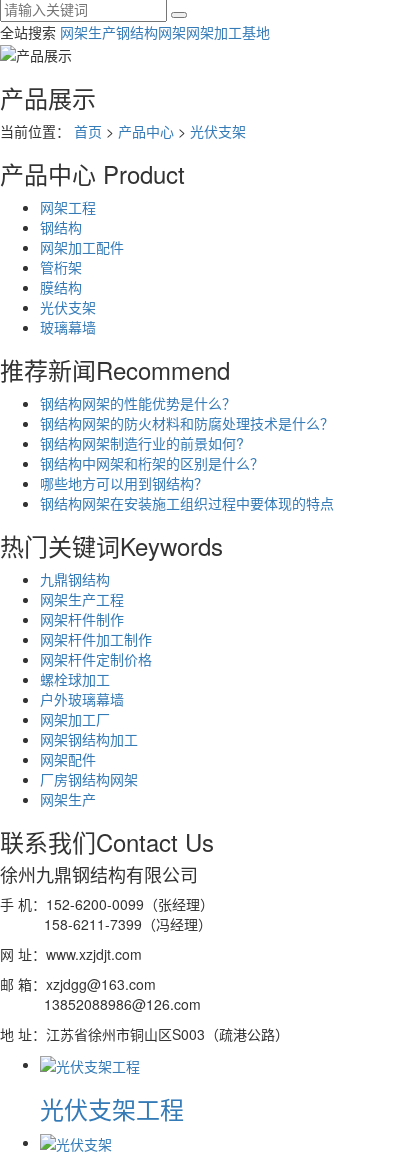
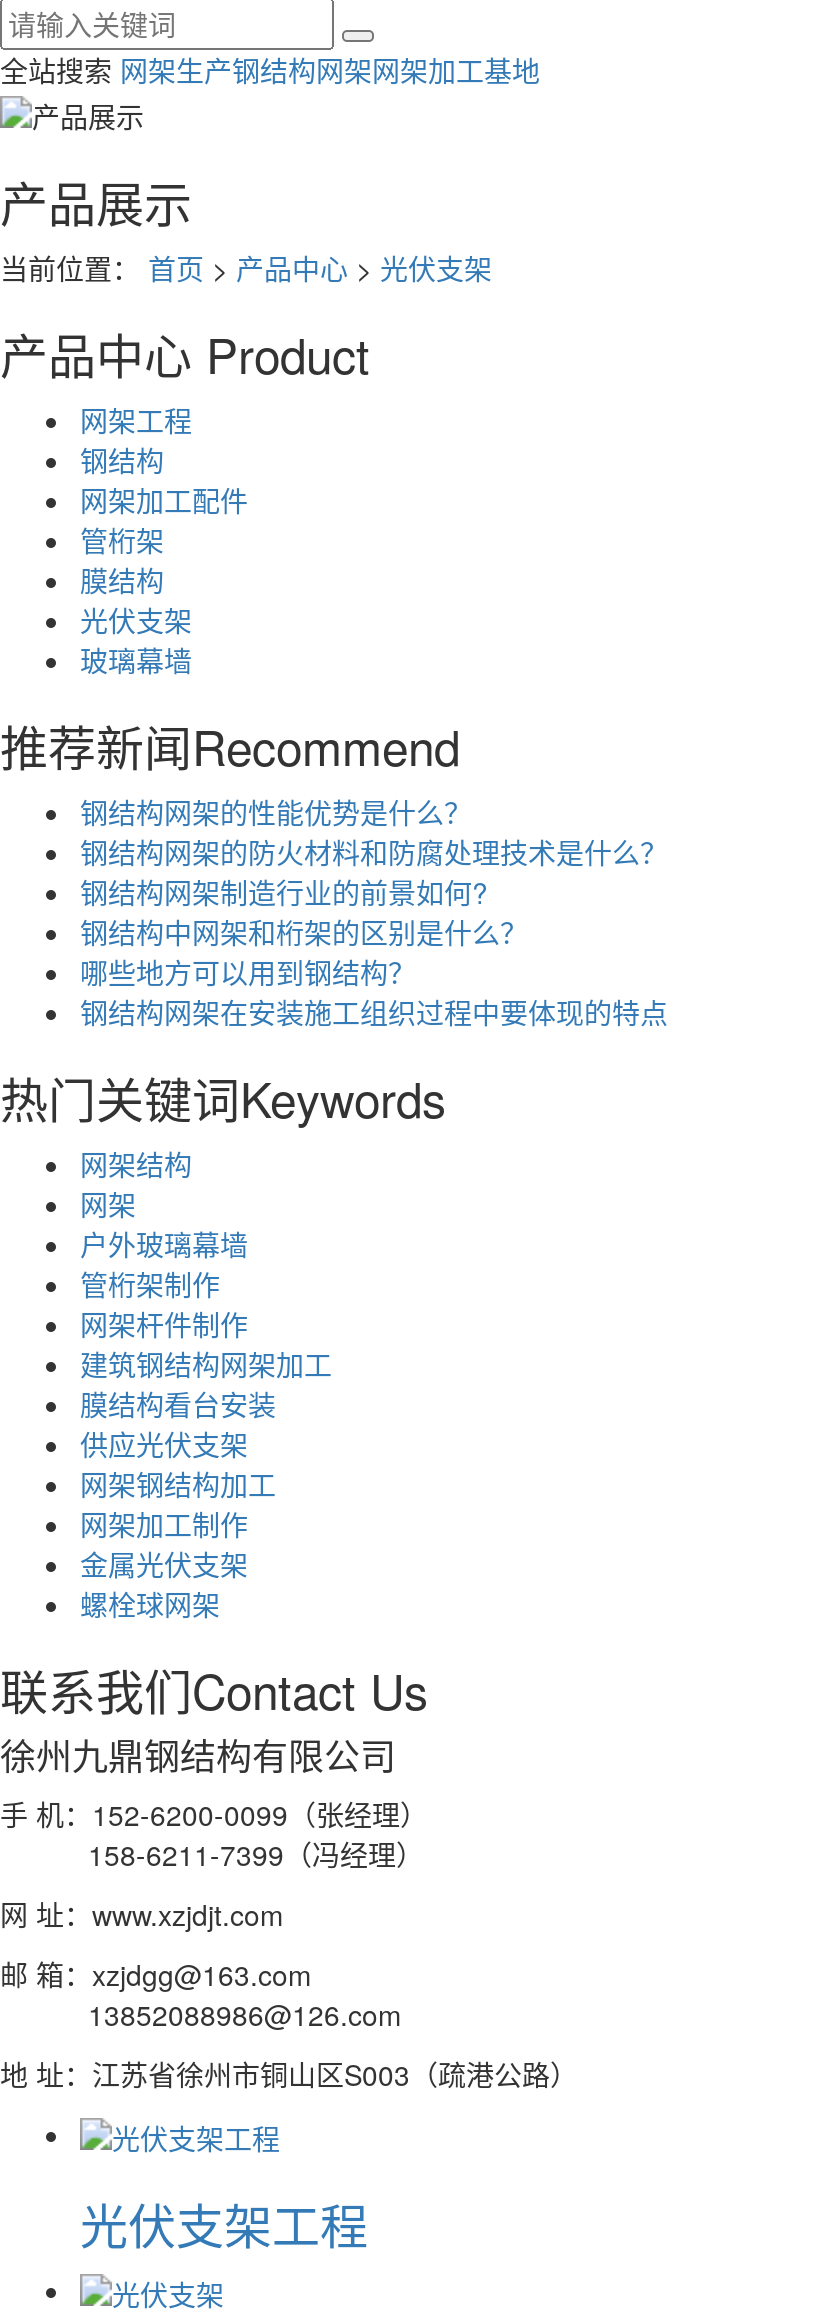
- 九鼎钢结构
- 网架生产工程
+ 网架结构
+ 网架
+ 管桁架制作

moved down: 网架杆件制作

- 网架杆件加工制作
- 网架杆件定制价格
- 螺栓球加工
- 网架加工厂
+ 建筑钢结构网架加工
+ 膜结构看台安装
+ 供应光伏支架

moved up: 户外玻璃幕墙

- 网架配件
- 厂房钢结构网架
- 网架生产
+ 网架加工制作
+ 金属光伏支架
+ 螺栓球网架
